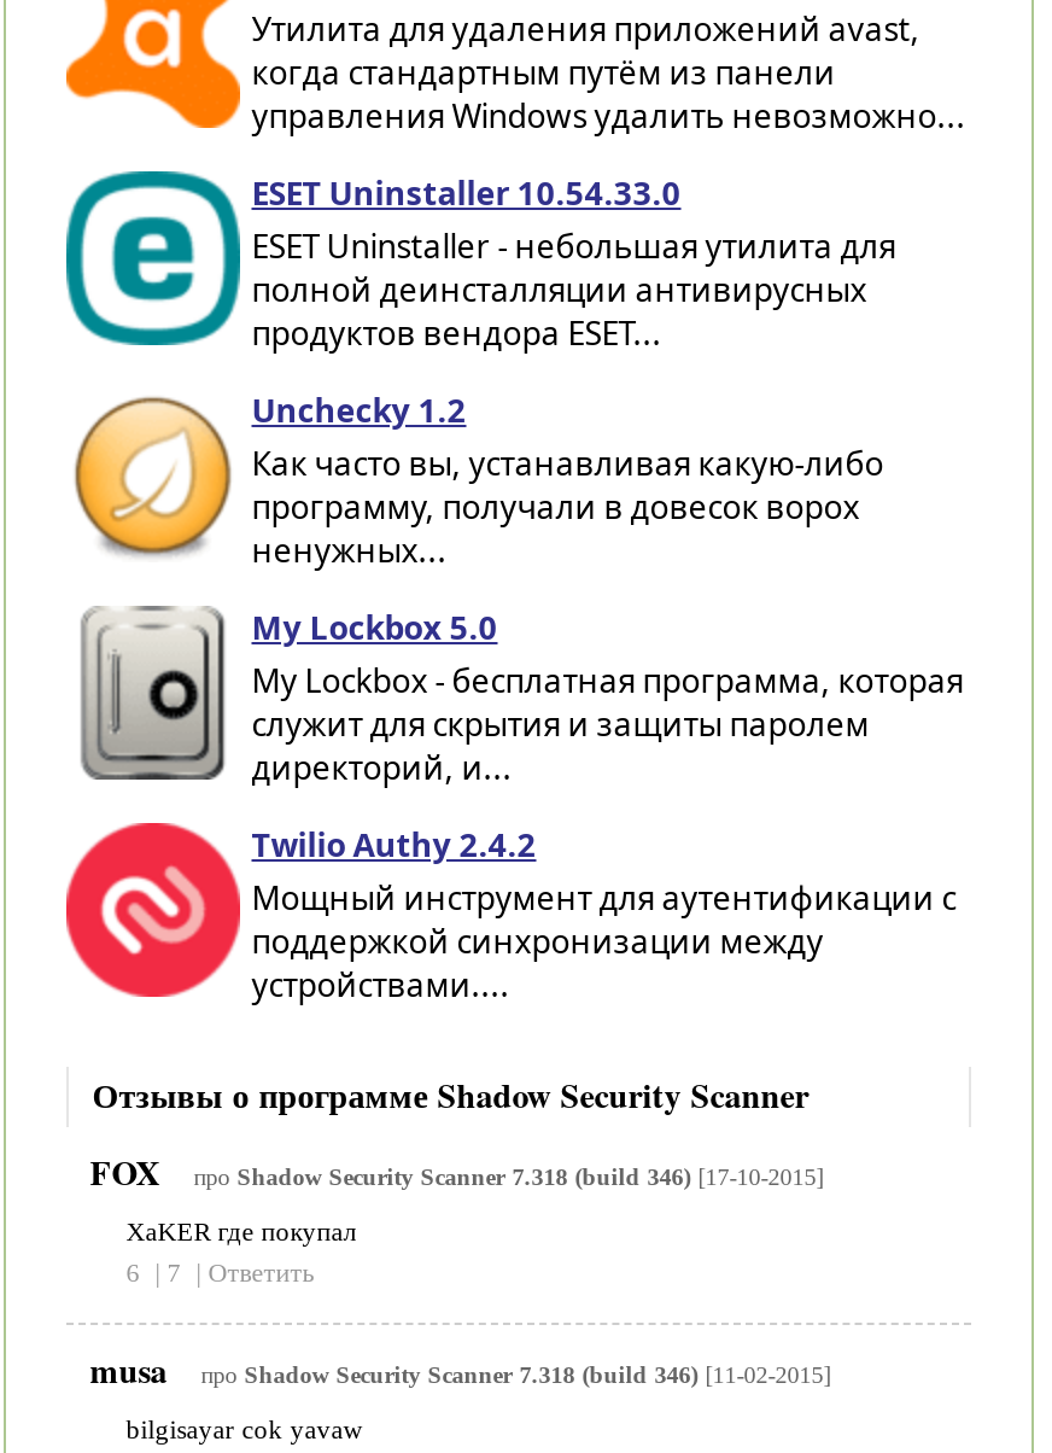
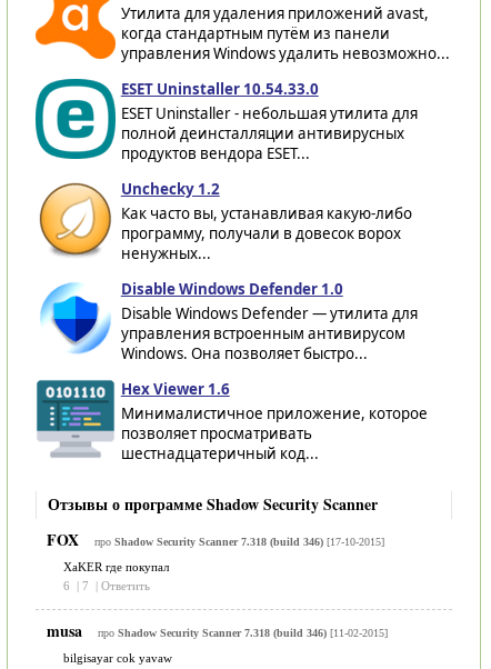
- [image]
- My Lockbox 5.0
- My Lockbox - бесплатная программа, которая
- служит для скрытия и защиты паролем
- директорий, и...
+ [image]
+ Disable Windows Defender 1.0
+ Disable Windows Defender — утилита для
+ управления встроенным антивирусом
+ Windows. Она позволяет быстро...

- [image]
- Twilio Authy 2.4.2
- Мощный инструмент для аутентификации с
- поддержкой синхронизации между
- устройствами....
+ [image]
+ Hex Viewer 1.6
+ Минималистичное приложение, которое
+ позволяет просматривать
+ шестнадцатеричный код...
